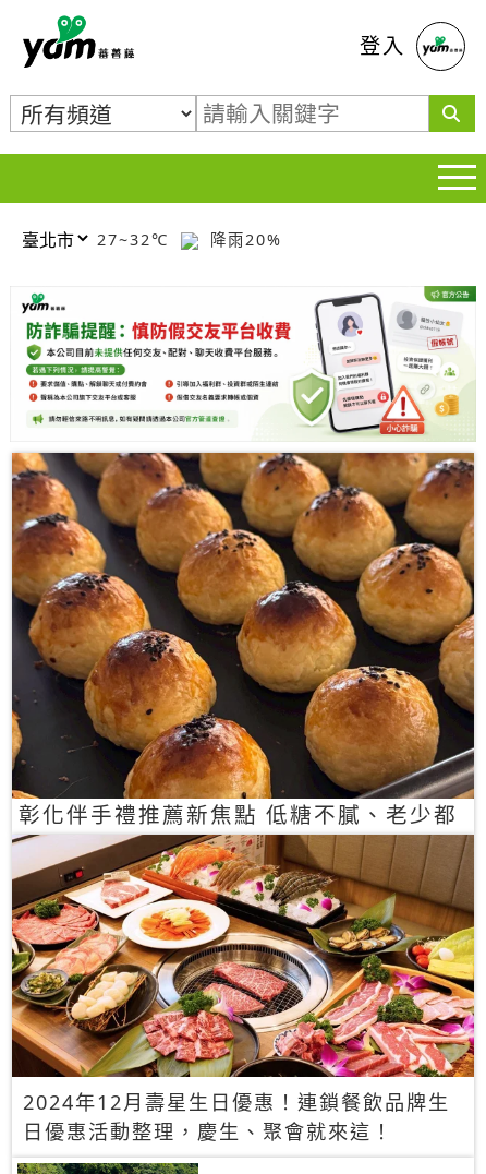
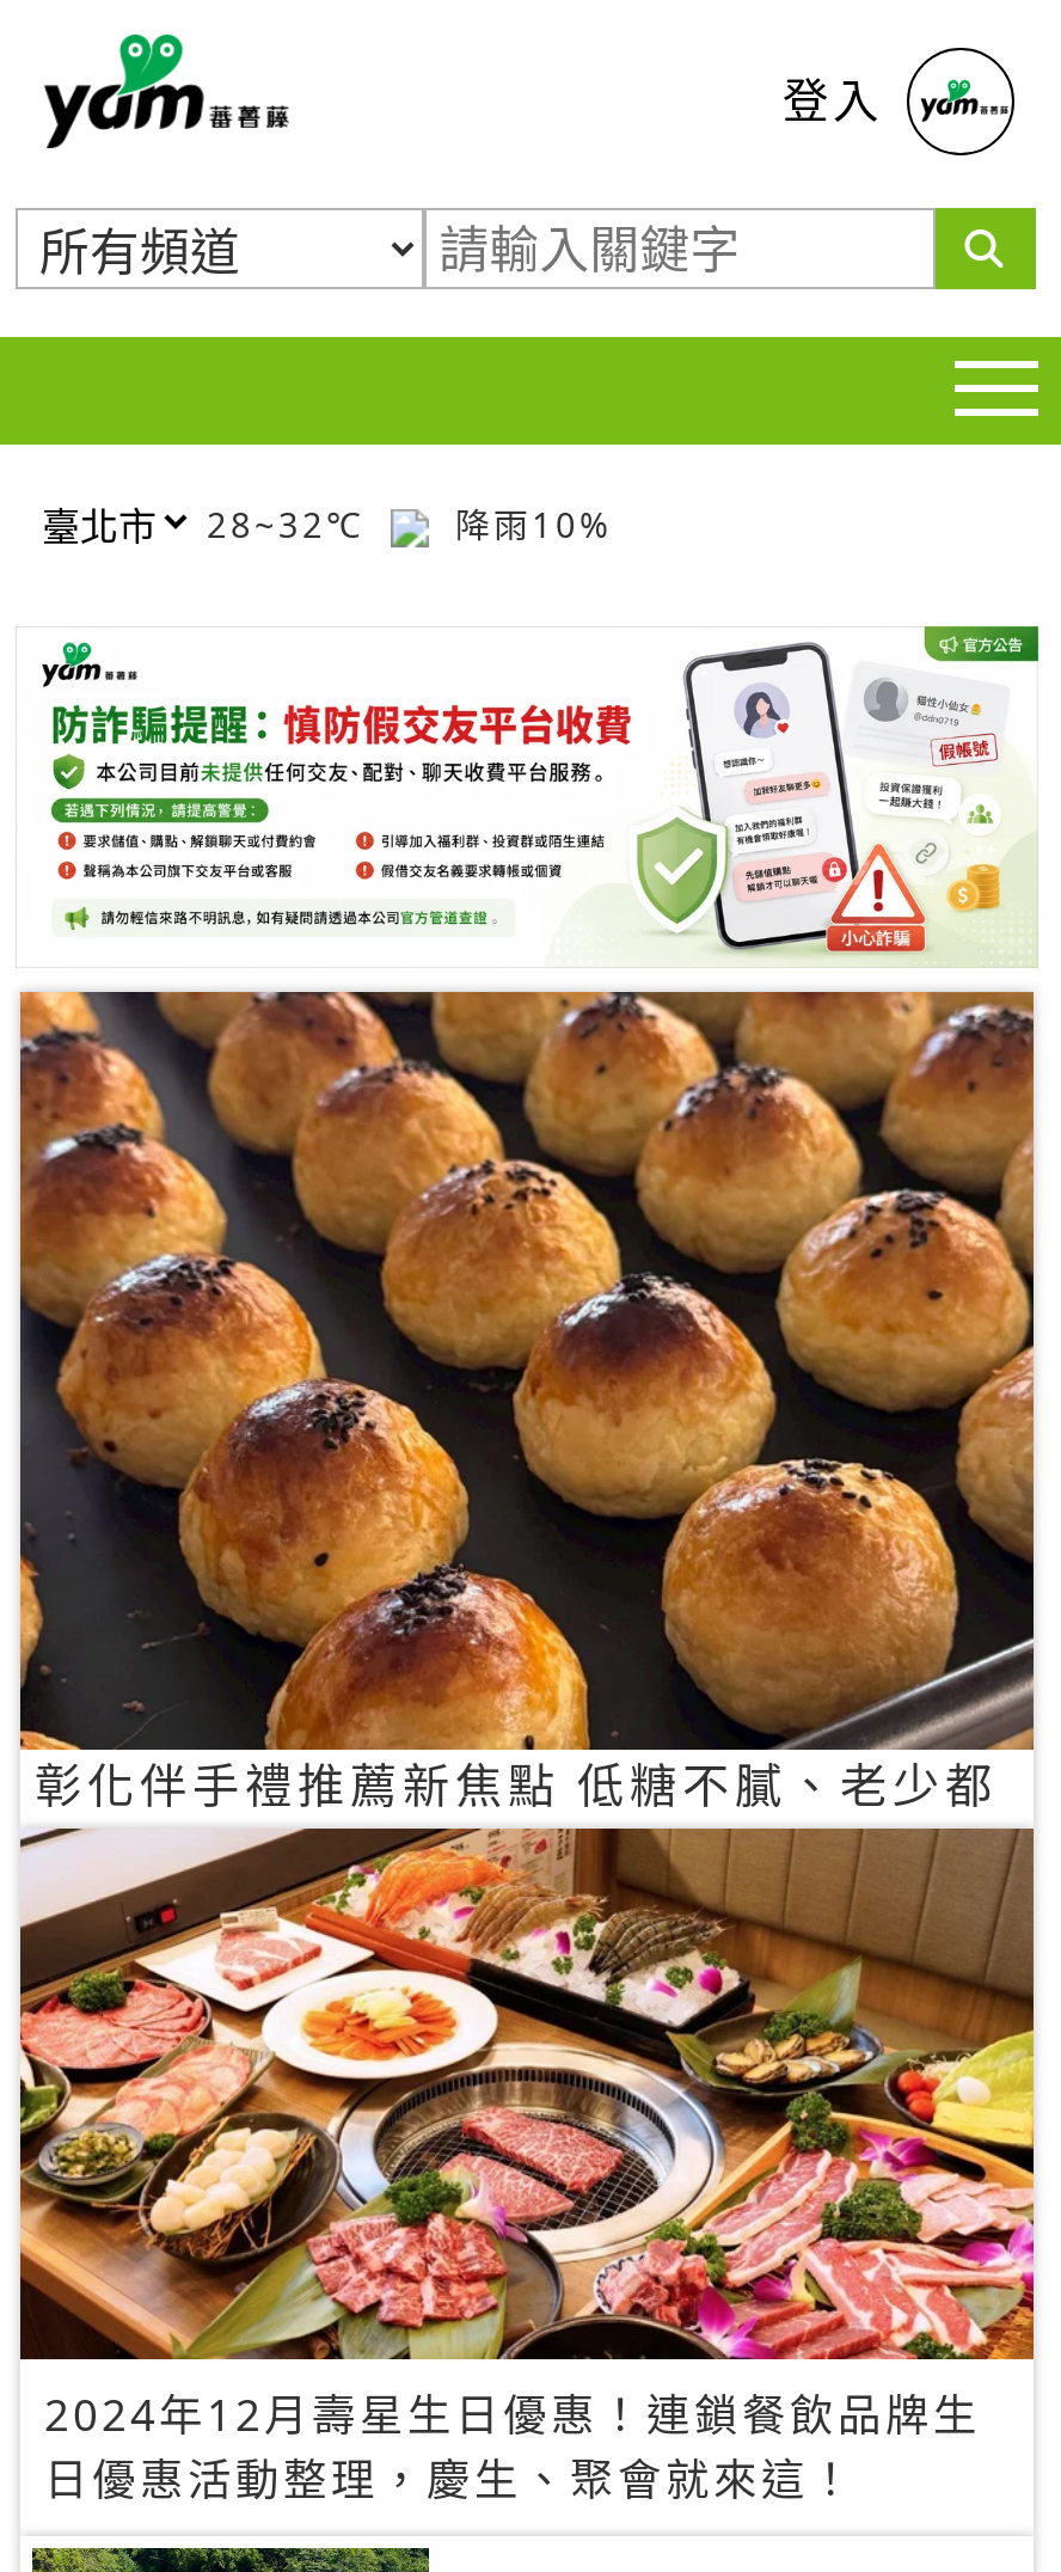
- 27~32℃
+ 28~32℃

- 降雨20%
+ 降雨10%
